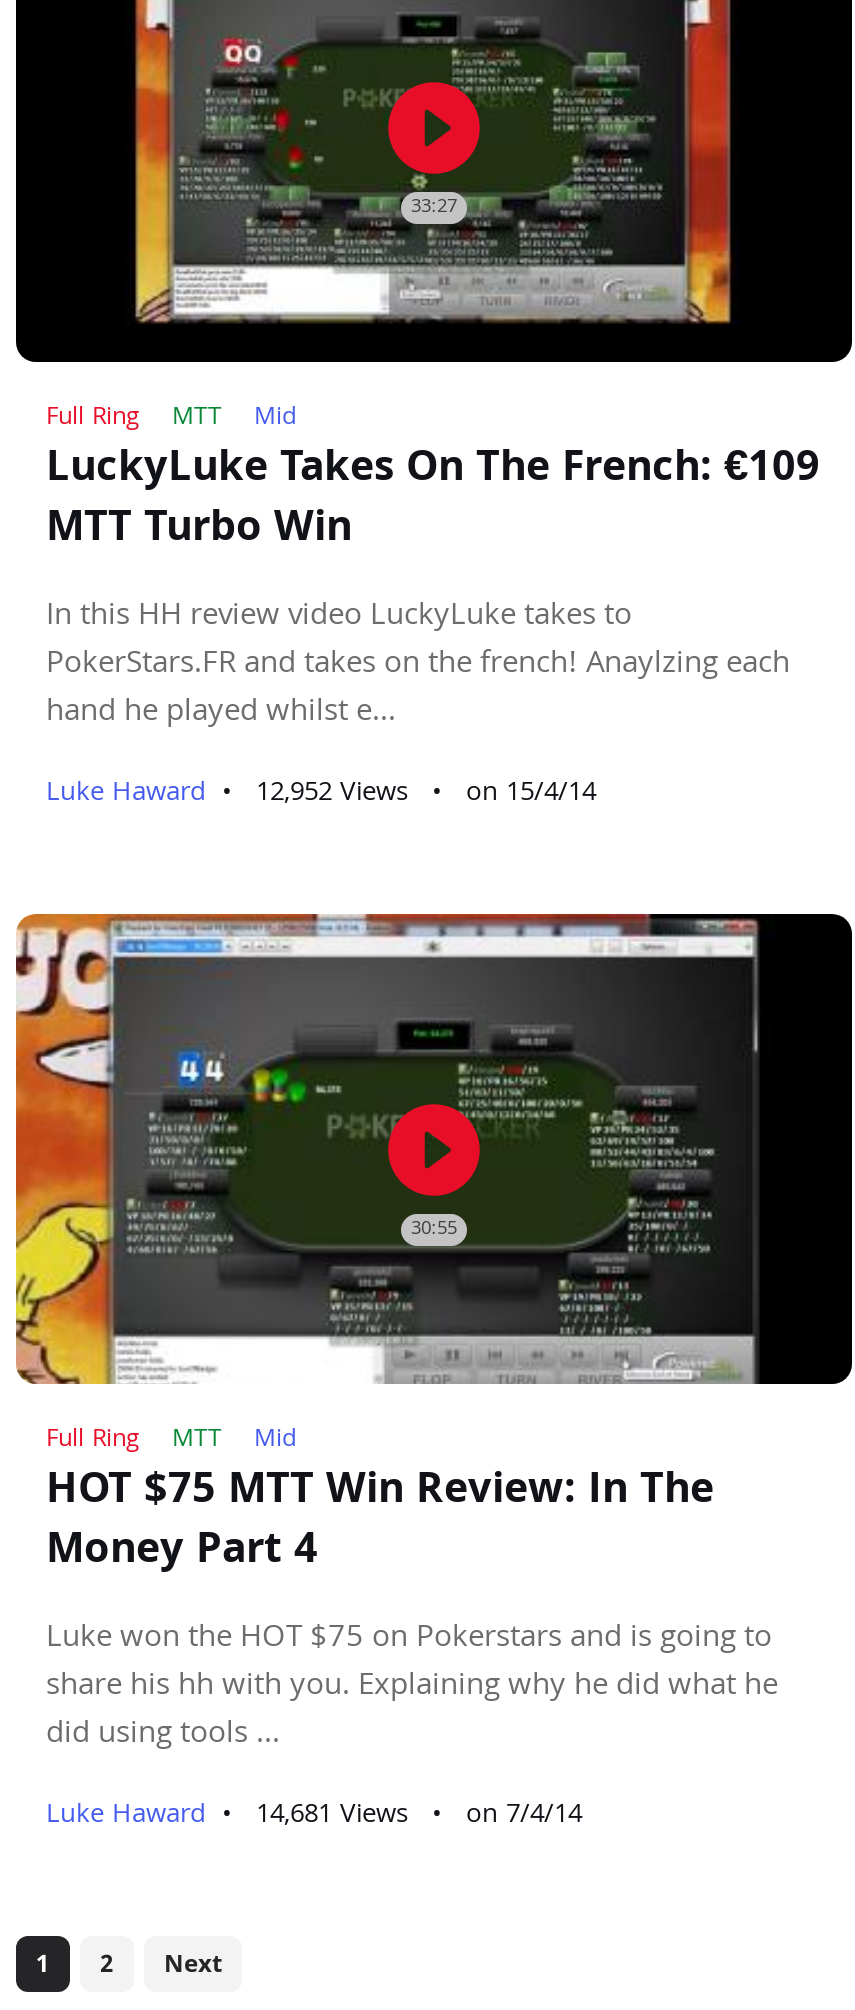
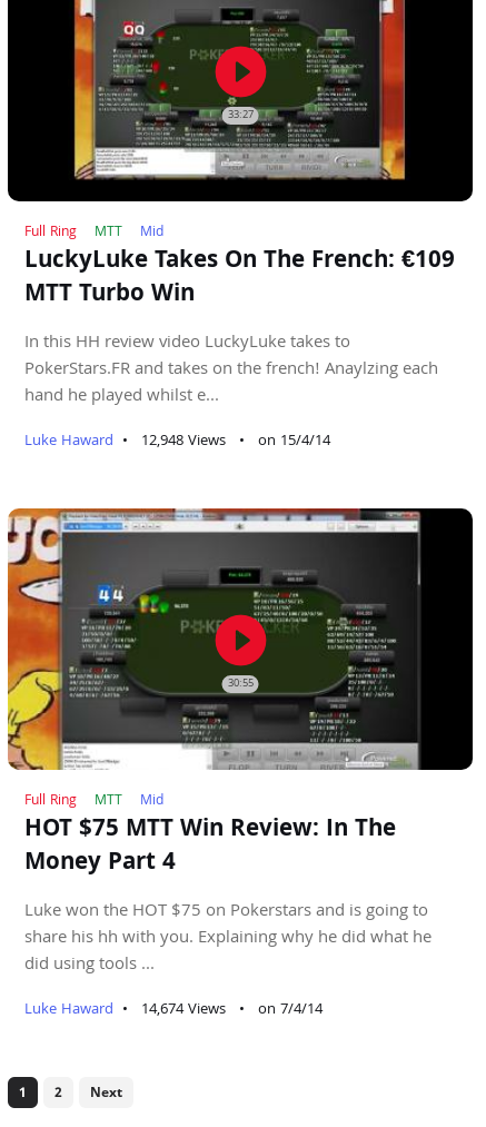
- Luke Haward • 12,952 Views • on 15/4/14
+ Luke Haward • 12,948 Views • on 15/4/14

- Luke Haward • 14,681 Views • on 7/4/14
+ Luke Haward • 14,674 Views • on 7/4/14
